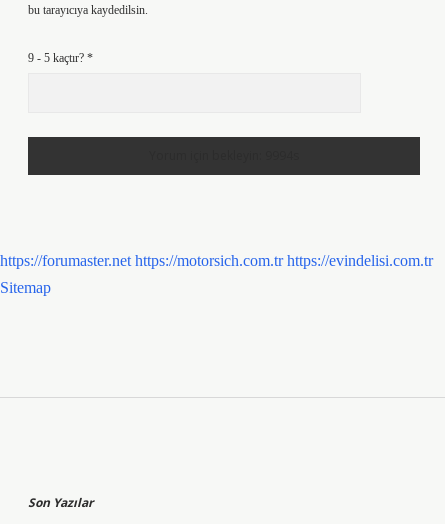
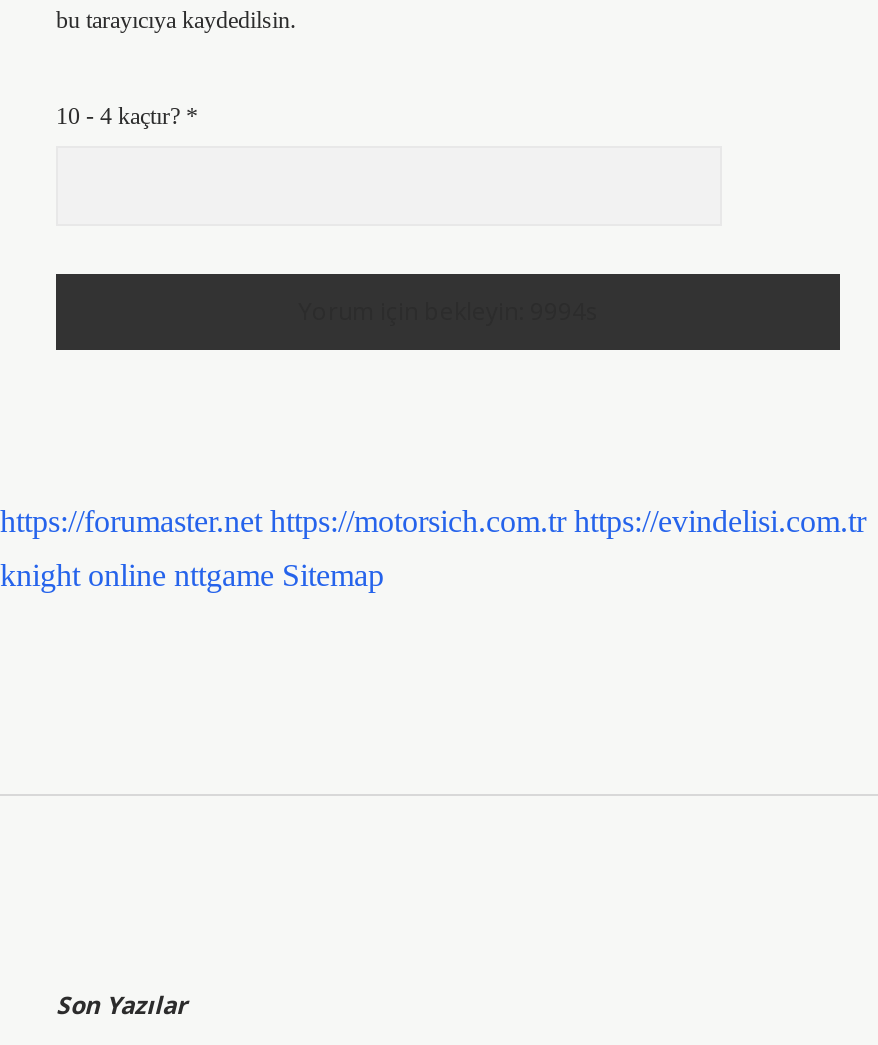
- 9 - 5 kaçtır? *
+ 10 - 4 kaçtır? *

- Sitemap
+ knight online nttgame Sitemap
